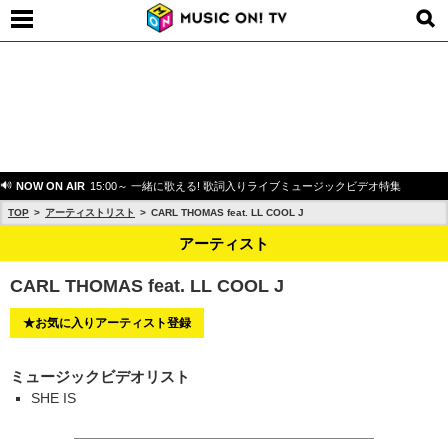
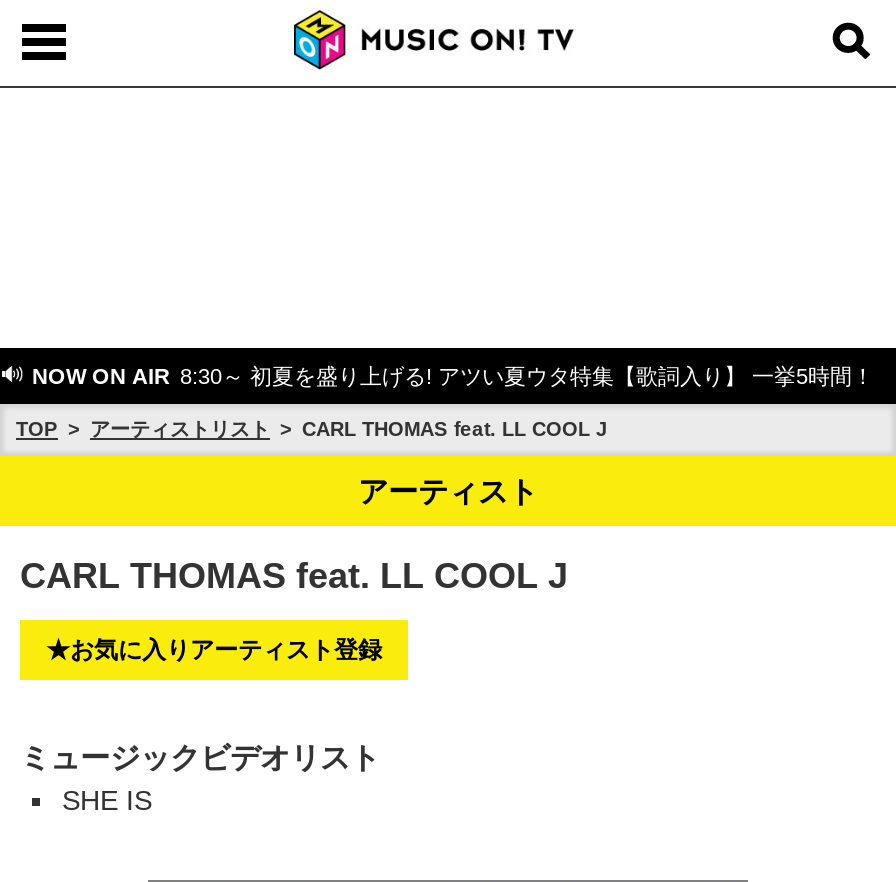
- NOW ON AIR 15:00～ 一緒に歌える! 歌詞入りライブミュージックビデオ特集
+ NOW ON AIR 8:30～ 初夏を盛り上げる! アツい夏ウタ特集【歌詞入り】 一挙5時間！
